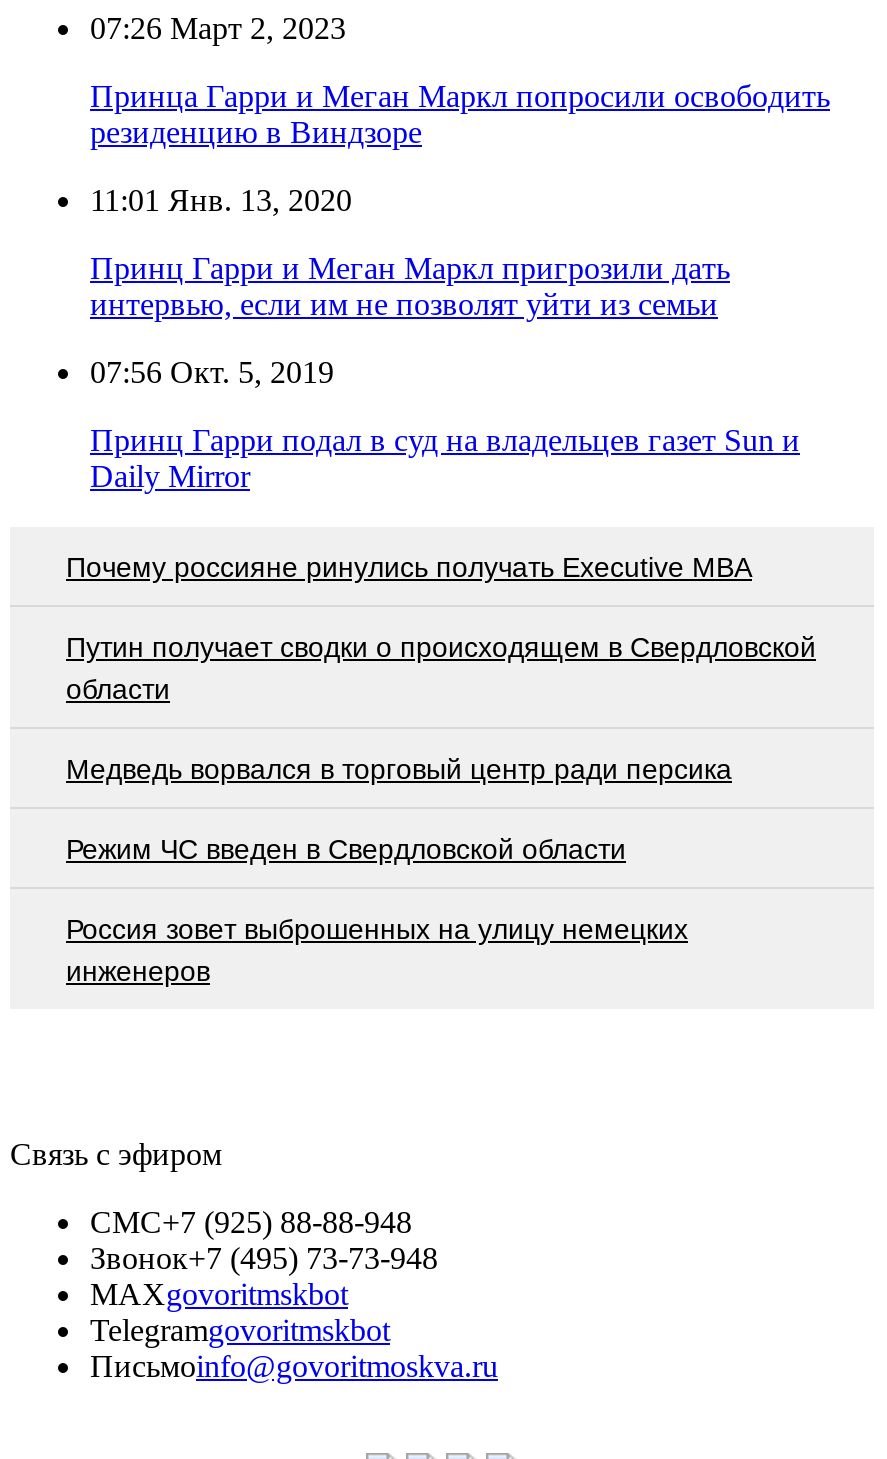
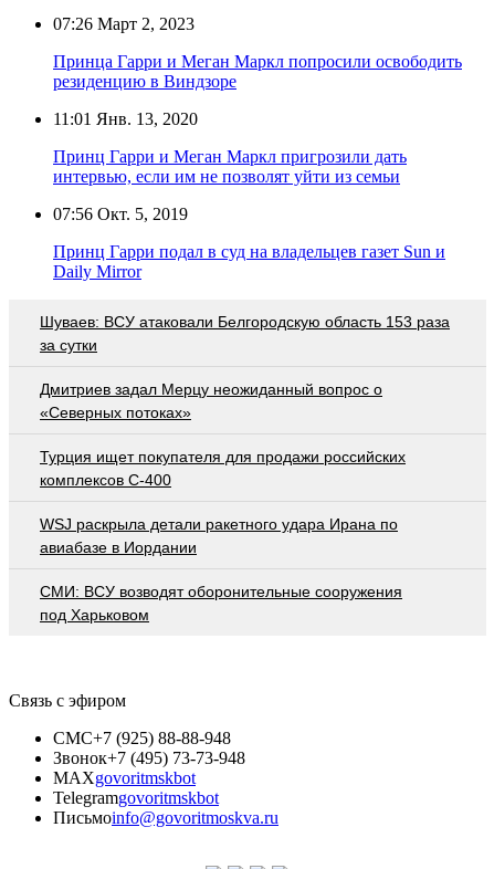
- Почему россияне ринулись получать Executive MBA
+ Шуваев: ВСУ атаковали Белгородскую область 153 раза
+ за сутки

- Путин получает сводки о происходящем в Свердловской
- области
+ Дмитриев задал Мерцу неожиданный вопрос о
+ «Северных потоках»

- Медведь ворвался в торговый центр ради персика
+ Турция ищет покупателя для продажи российских
+ комплексов С-400

- Режим ЧС введен в Свердловской области
+ WSJ раскрыла детали ракетного удара Ирана по
+ авиабазе в Иордании

- Россия зовет выброшенных на улицу немецких
- инженеров
+ СМИ: ВСУ возводят оборонительные сооружения
+ под Харьковом
